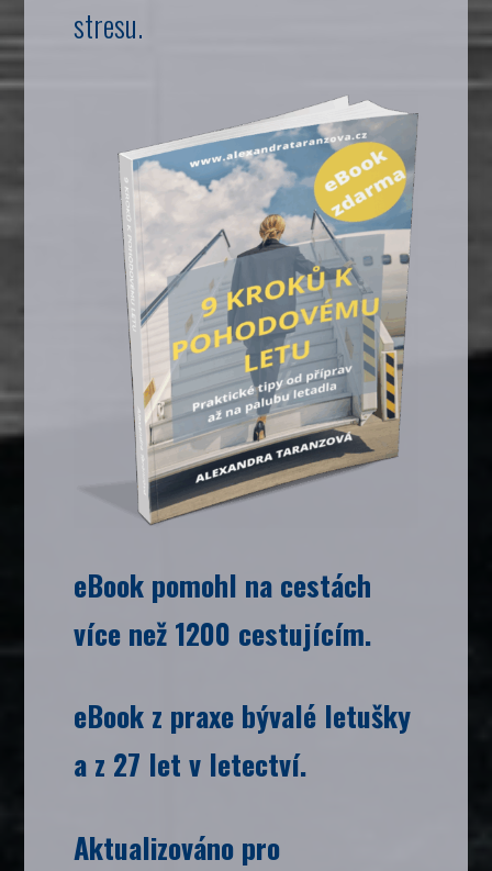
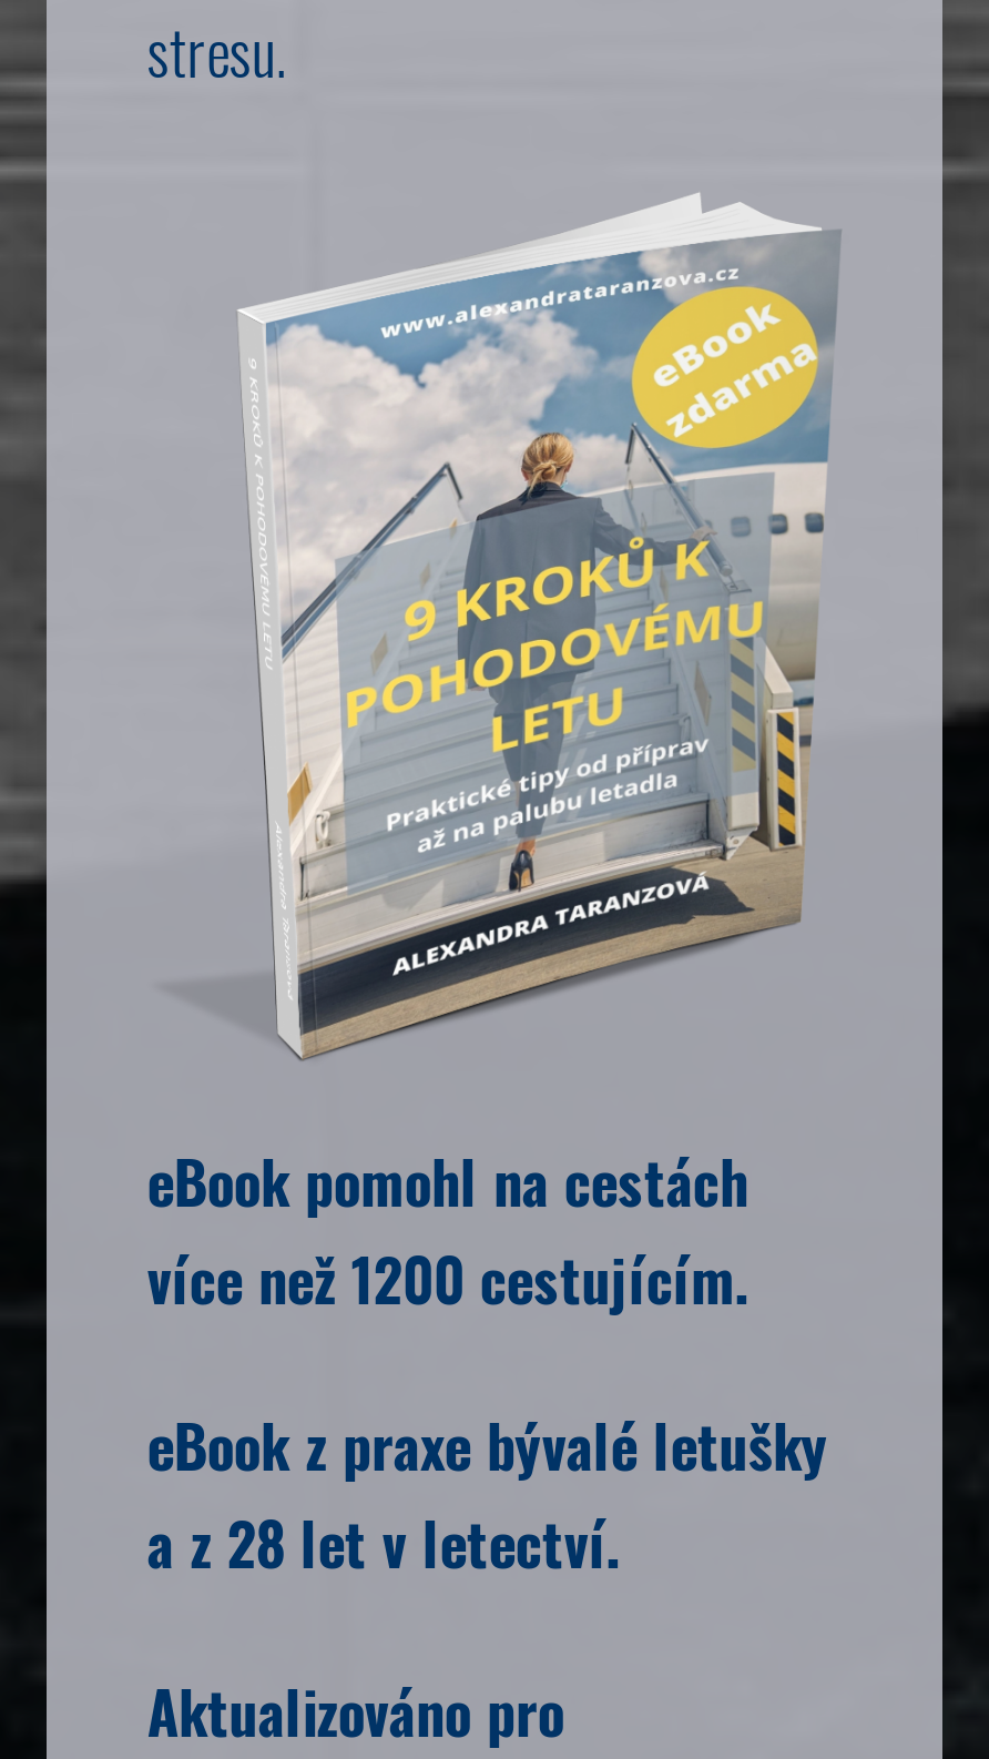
- a z 27 let v letectví.
+ a z 28 let v letectví.
